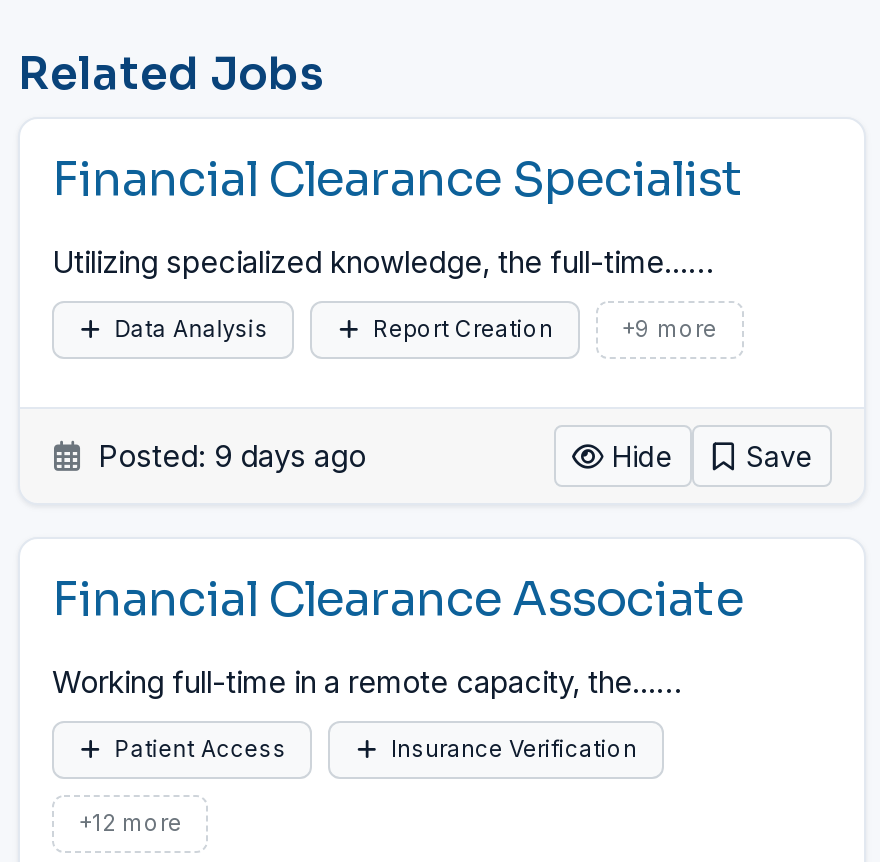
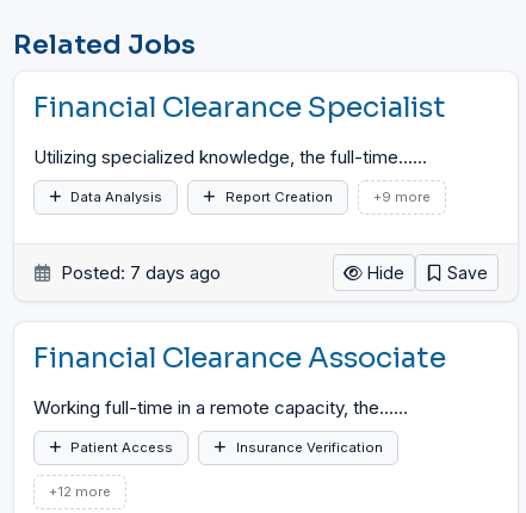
- Posted: 9 days ago
+ Posted: 7 days ago
